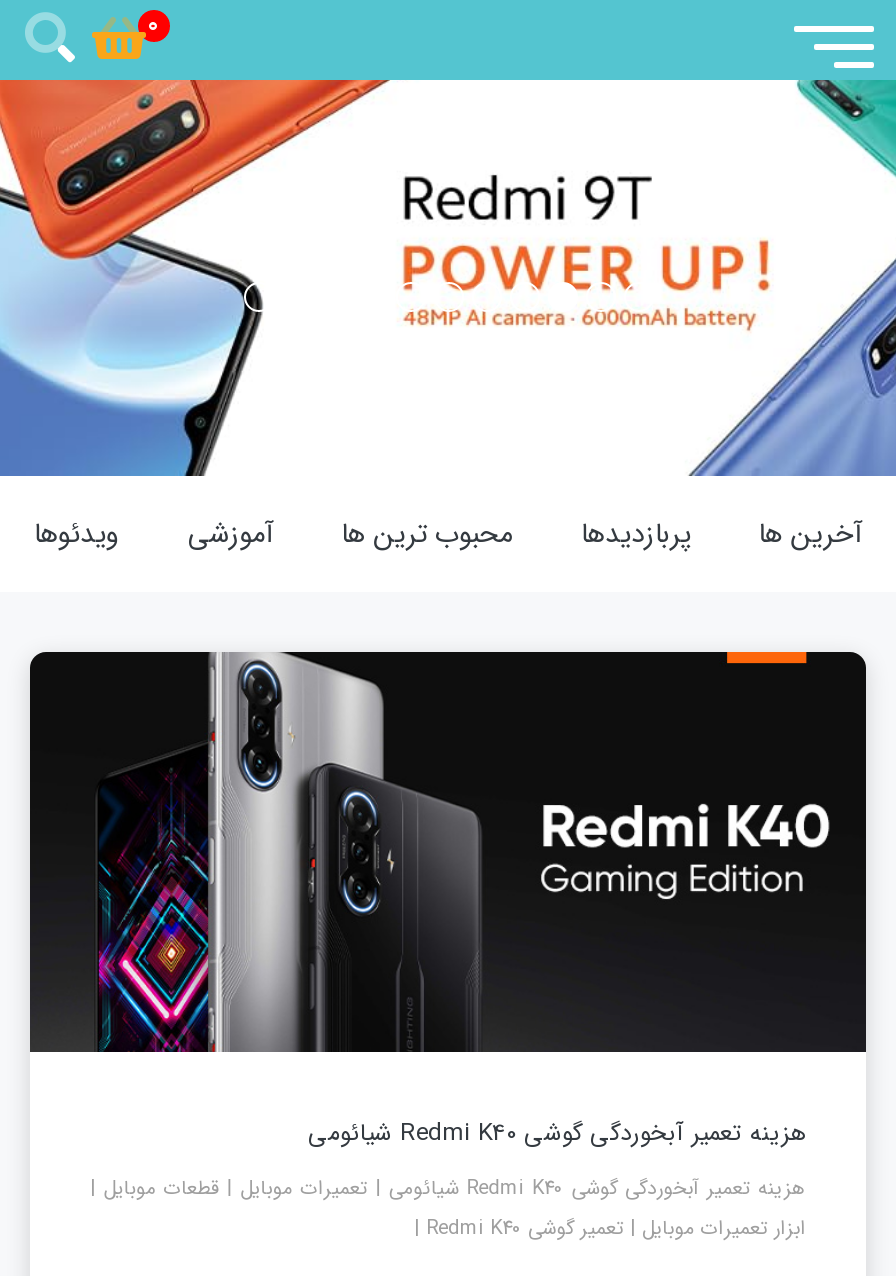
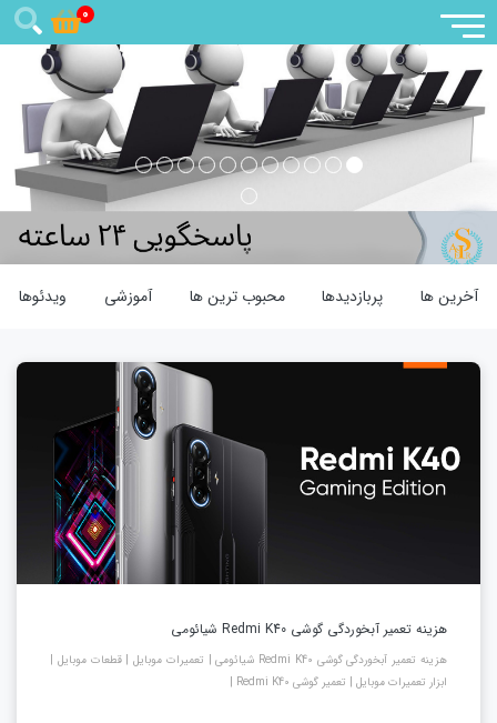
- [image]
+ [image]
